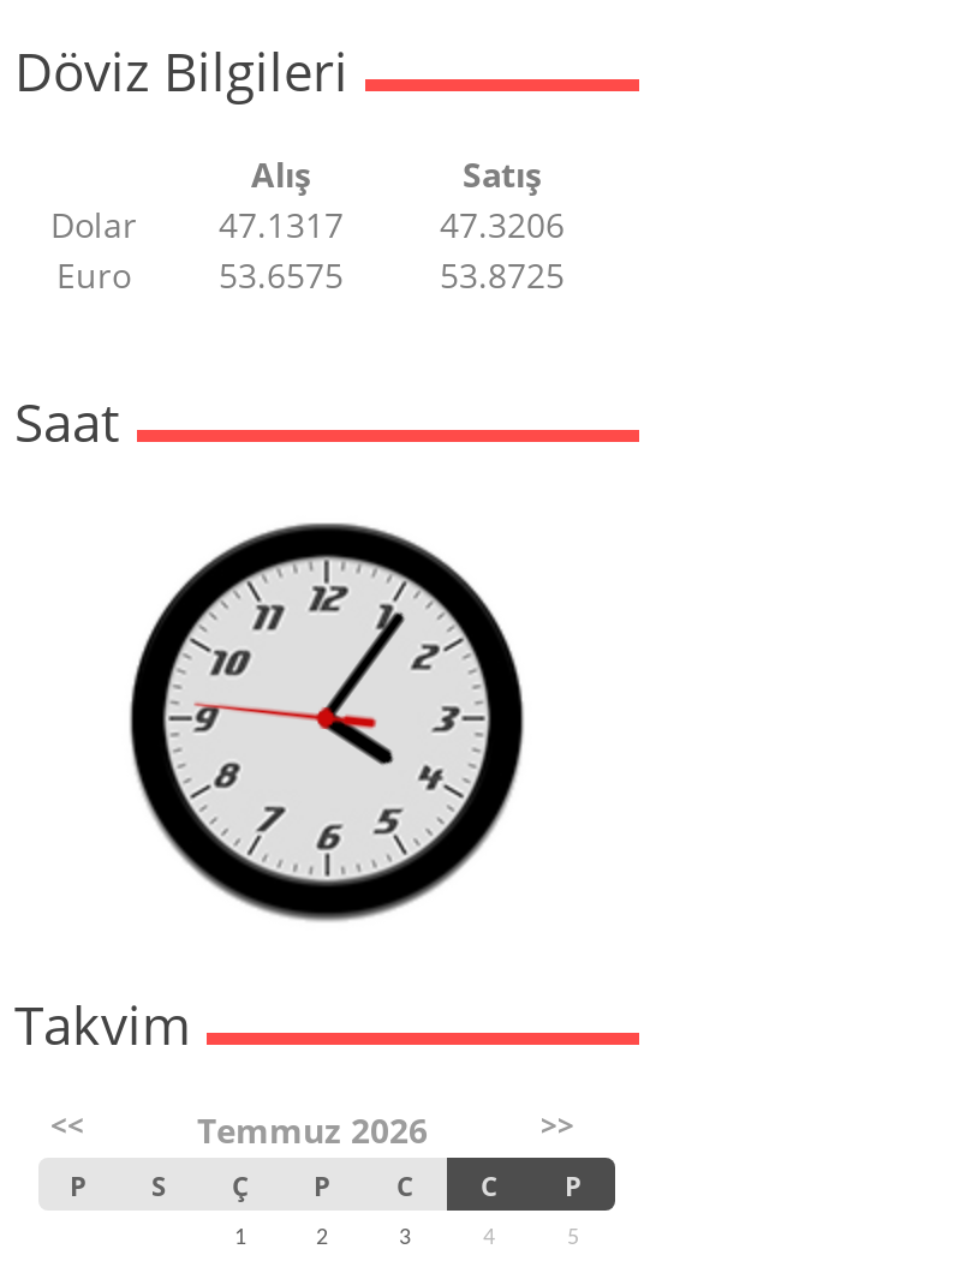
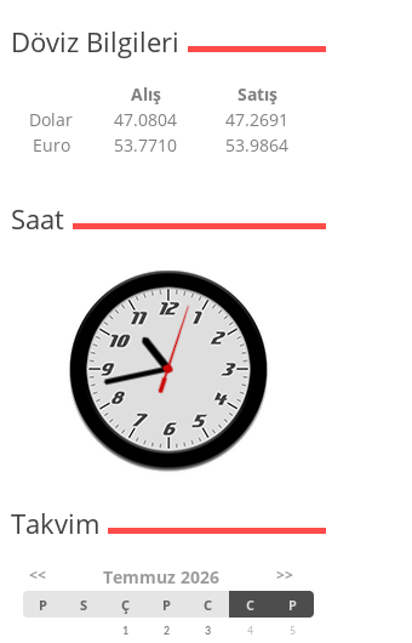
- Dolar 47.1317
+ Dolar 47.0804

- 47.3206
+ 47.2691

- Euro 53.6575
+ Euro 53.7710

- 53.8725
+ 53.9864

- [image]
+ [image]
